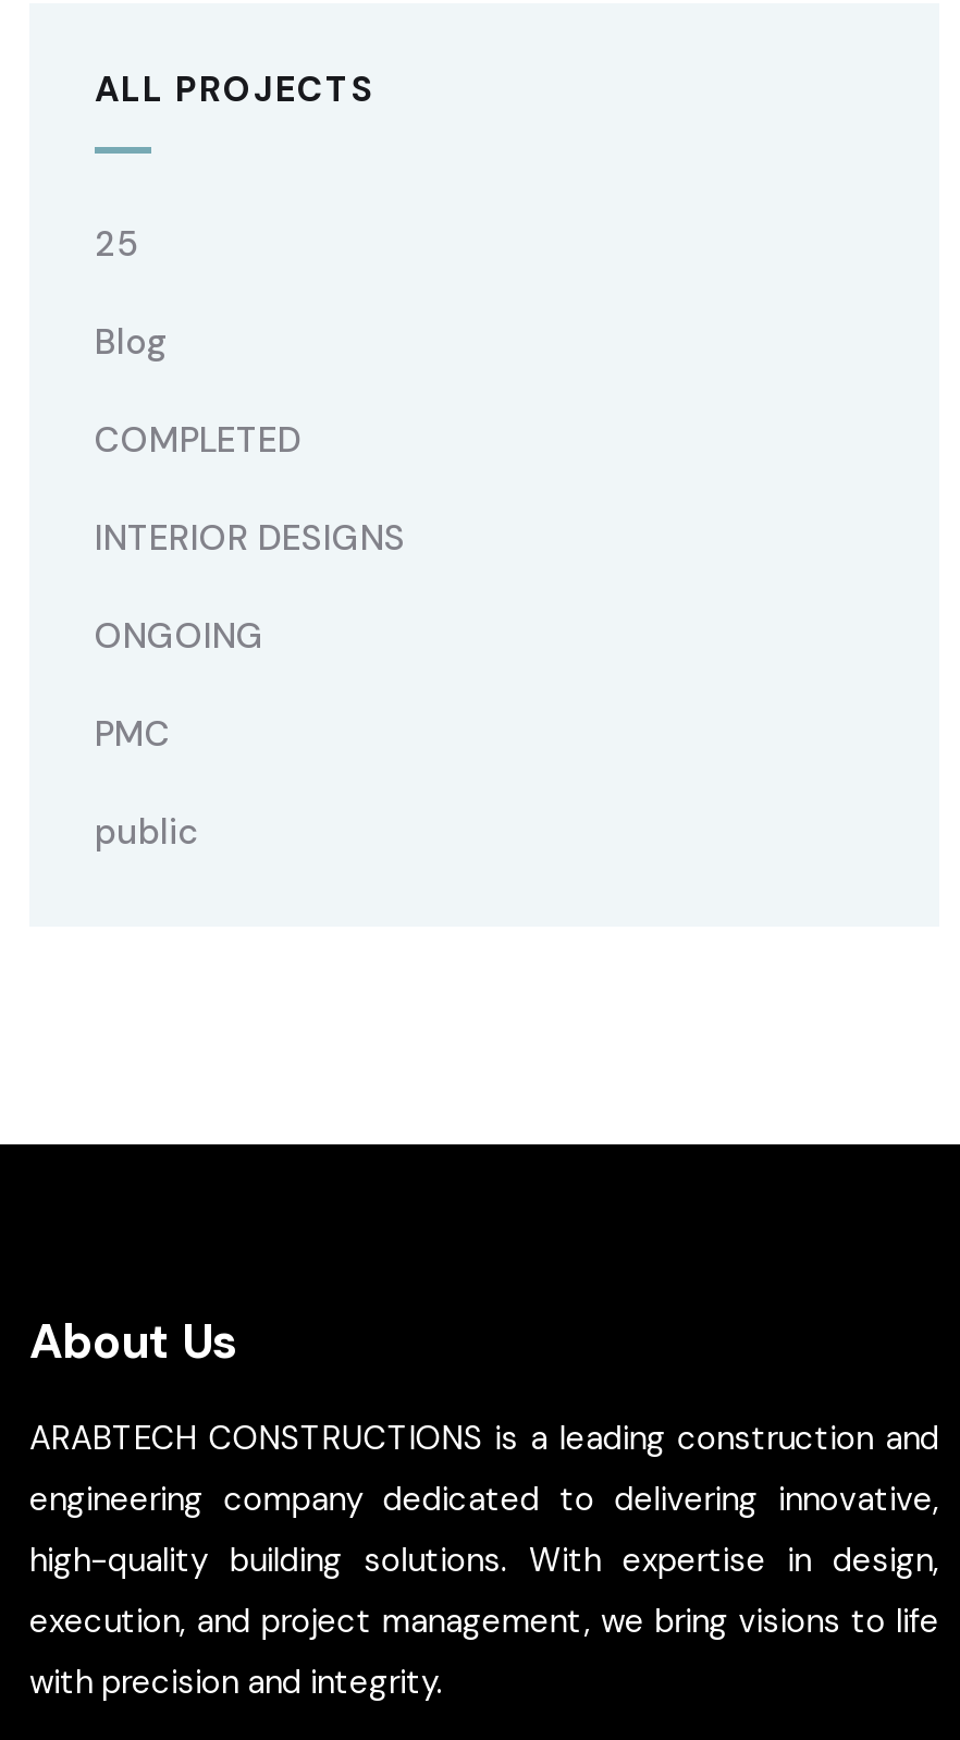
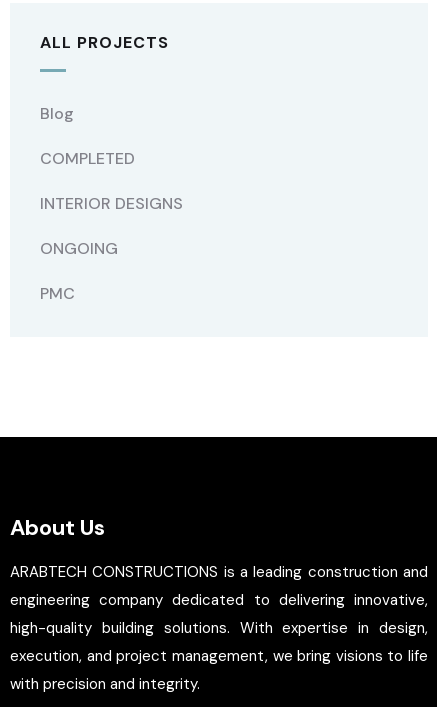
- 25

- public
